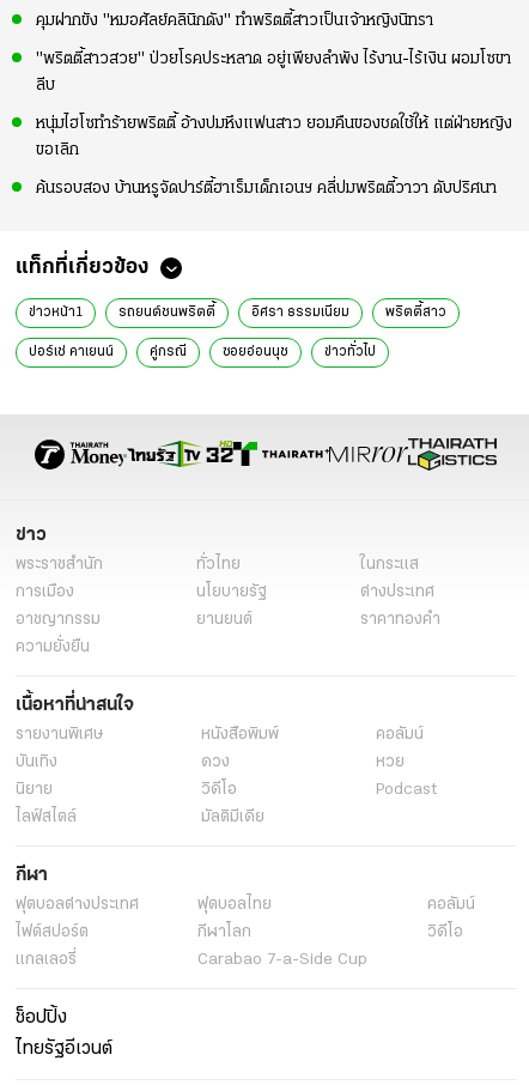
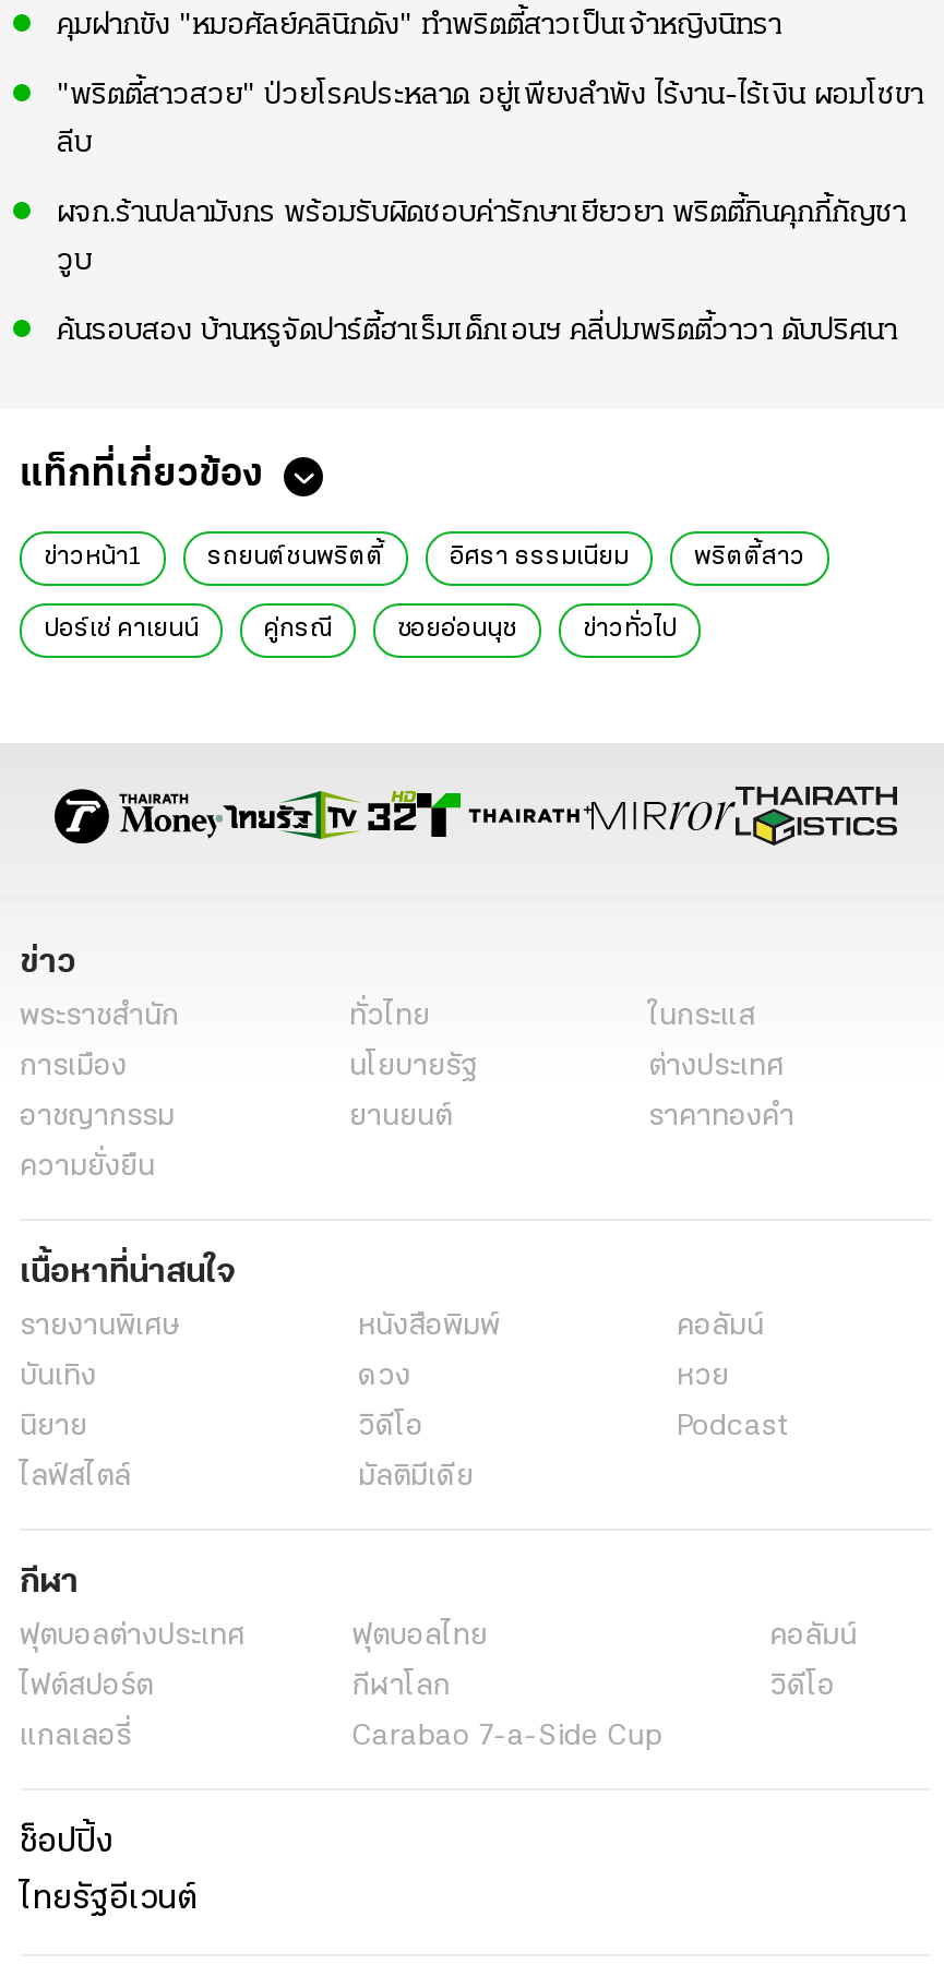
- หนุ่มไฮโซทำร้ายพริตตี้ อ้างปมหึงแฟนสาว ยอมคืนของชดใช้ให้ แต่ฝ่ายหญิง
+ ผจก.ร้านปลามังกร พร้อมรับผิดชอบค่ารักษาเยียวยา พริตตี้กินคุกกี้กัญชา

- ขอเลิก
+ วูบ
